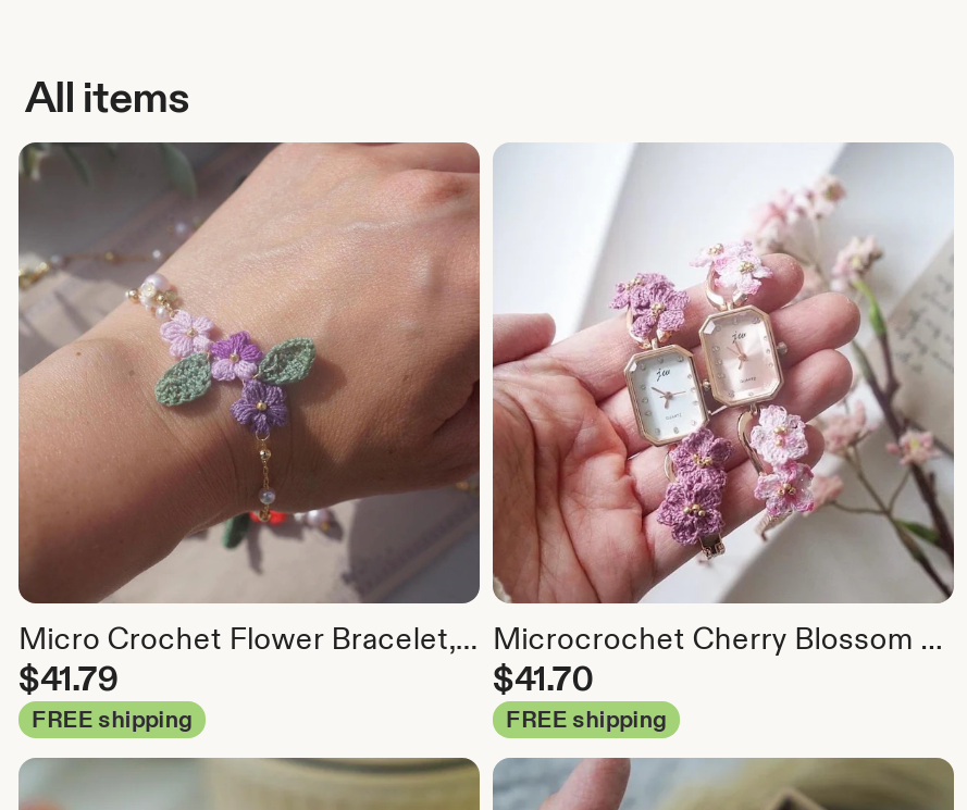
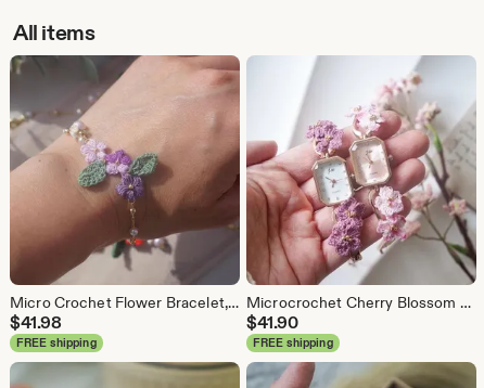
- $41.79
+ $41.98

- $41.70
+ $41.90
